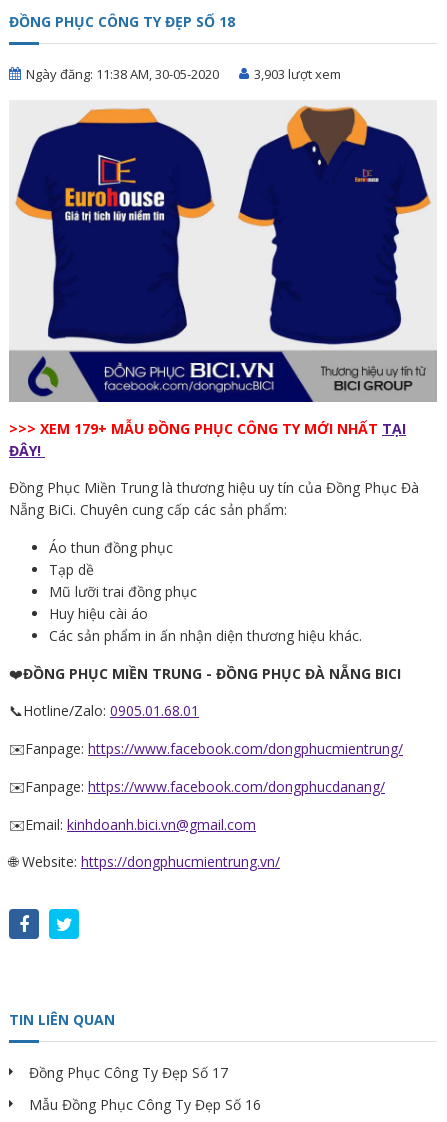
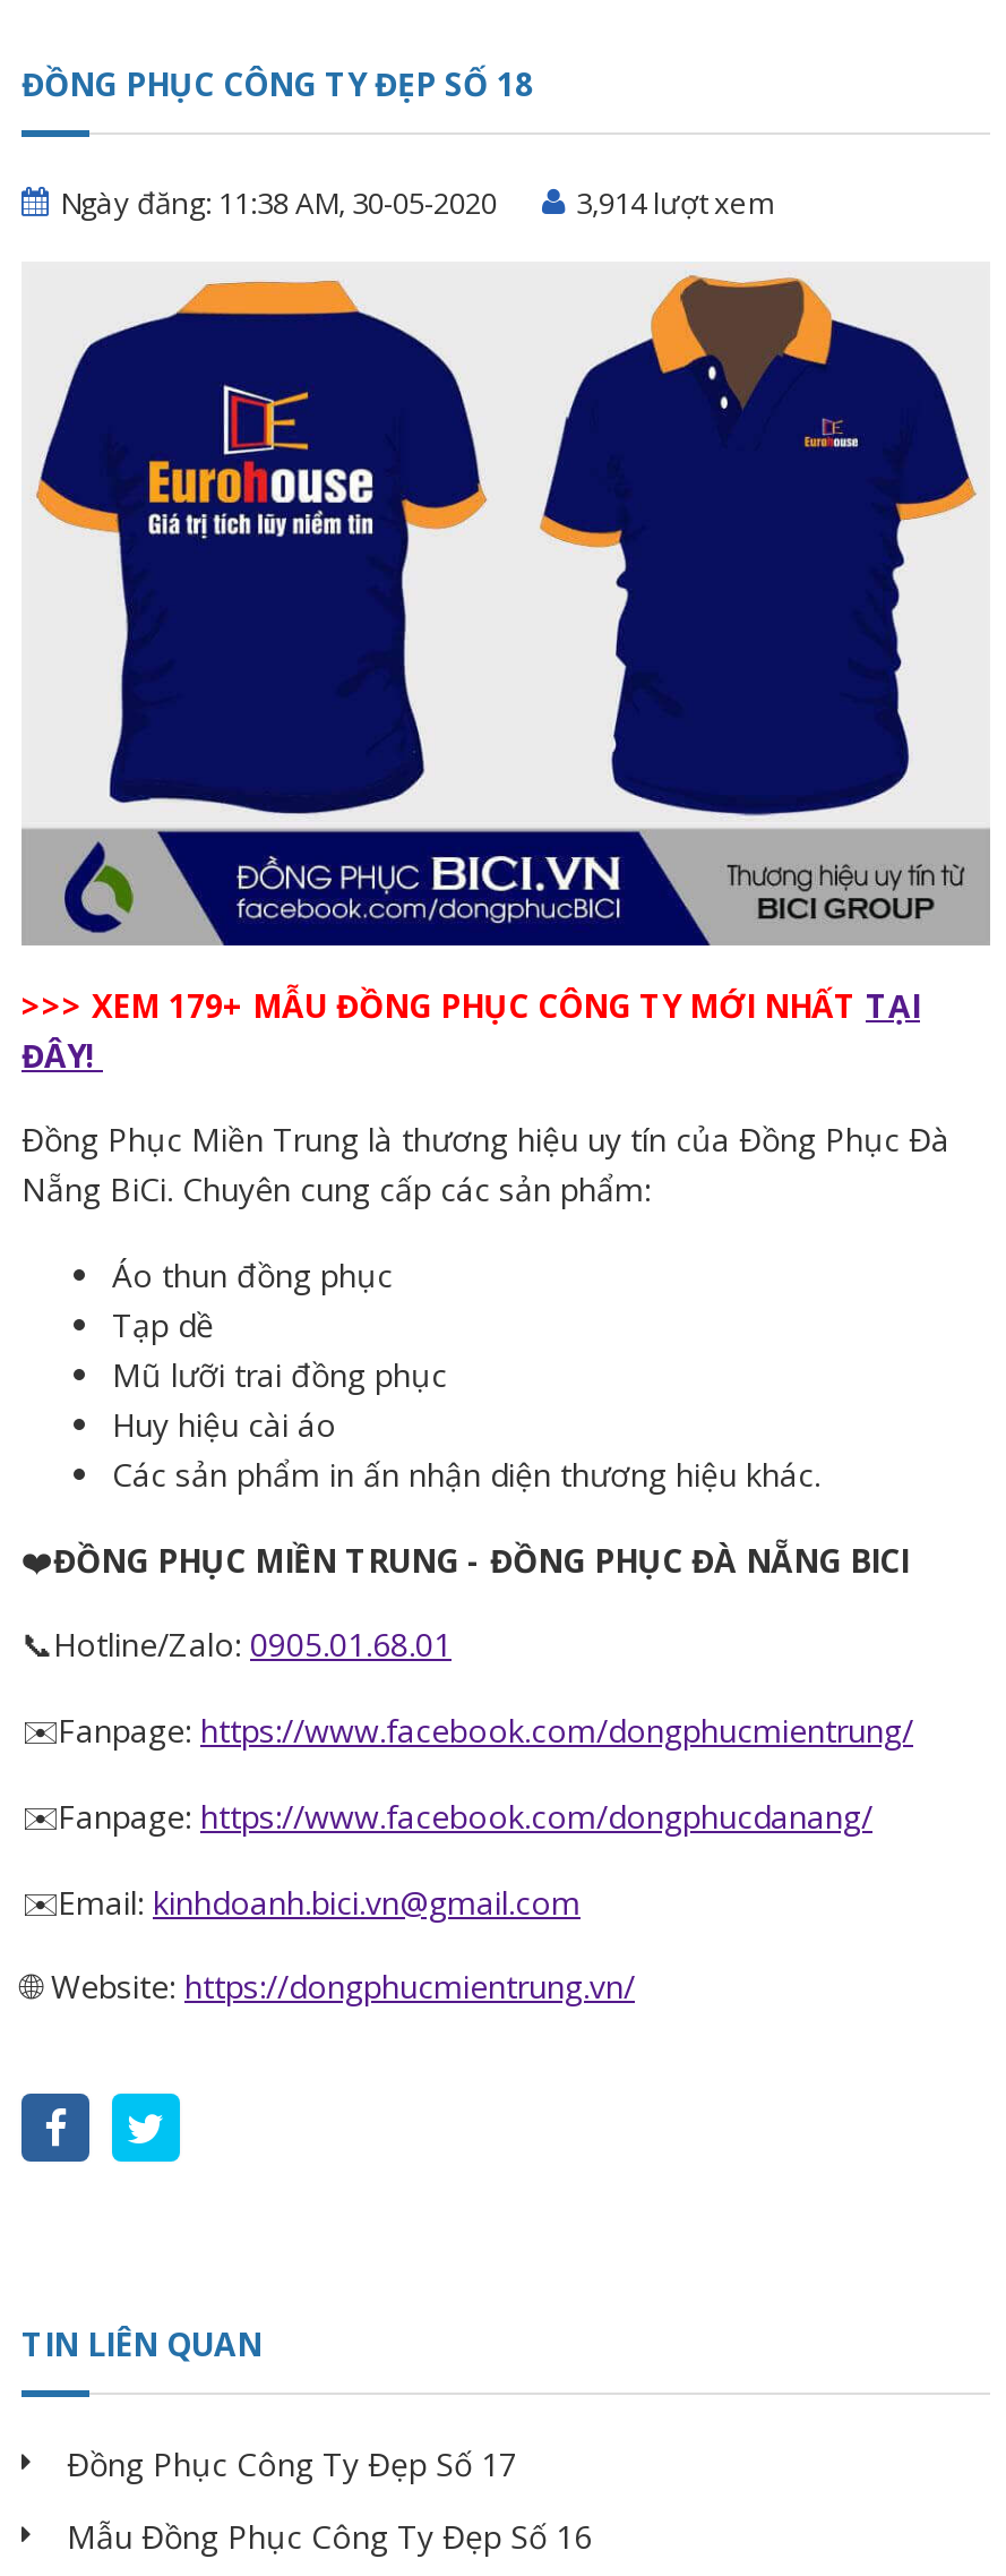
- Ngày đăng: 11:38 AM, 30-05-2020 3,903 lượt xem
+ Ngày đăng: 11:38 AM, 30-05-2020 3,914 lượt xem
